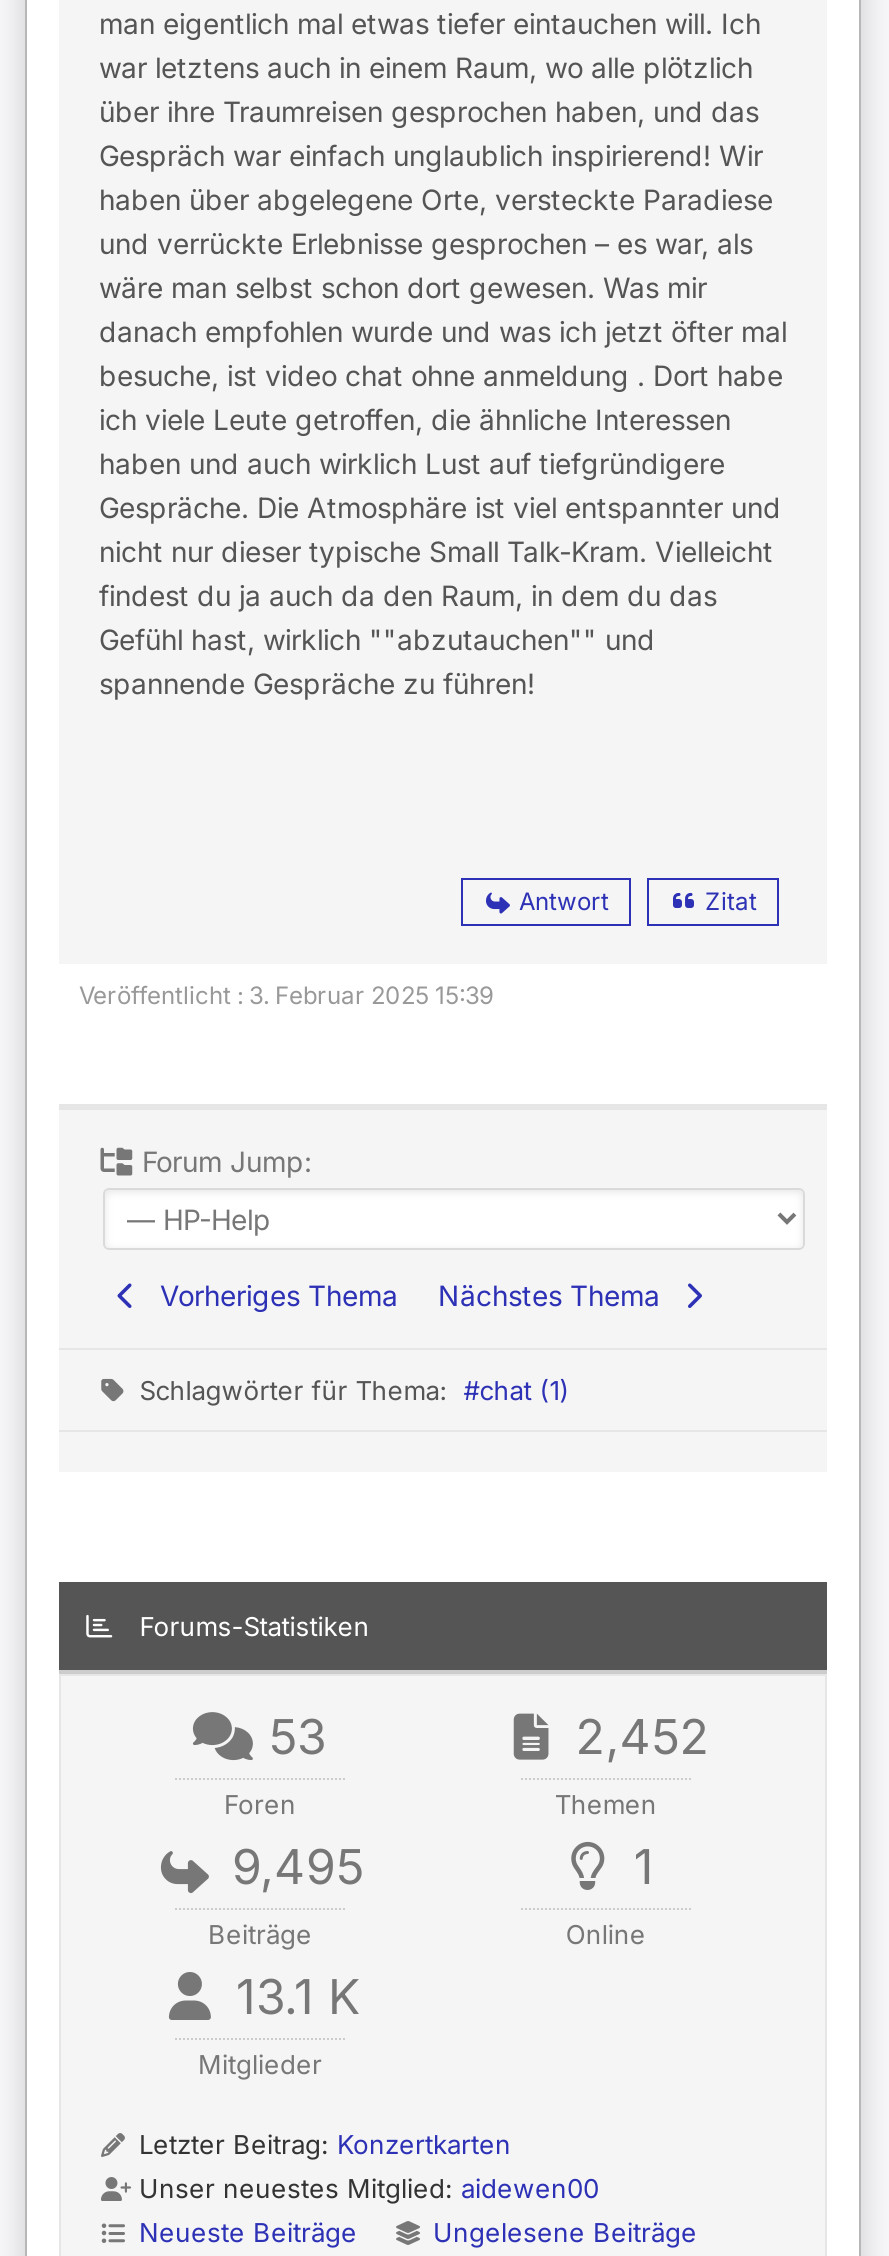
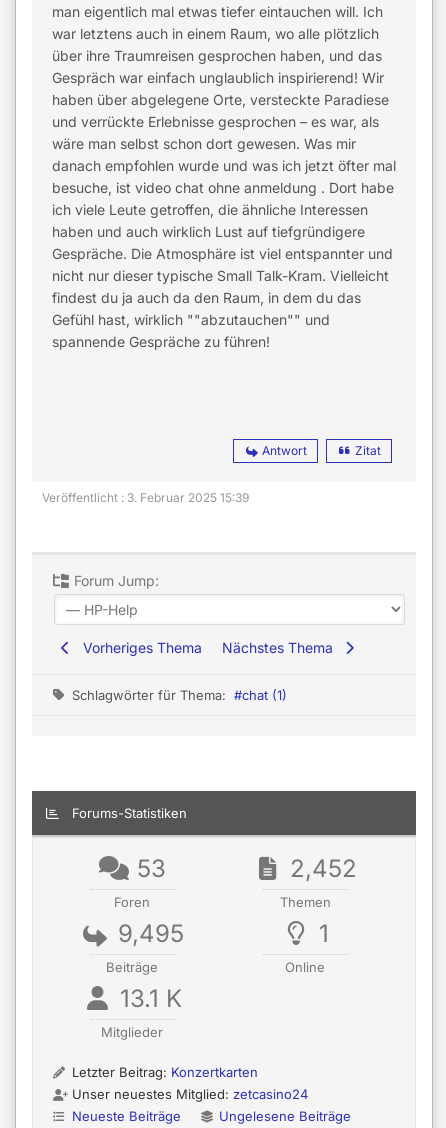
- Unser neuestes Mitglied: aidewen00
+ Unser neuestes Mitglied: zetcasino24
